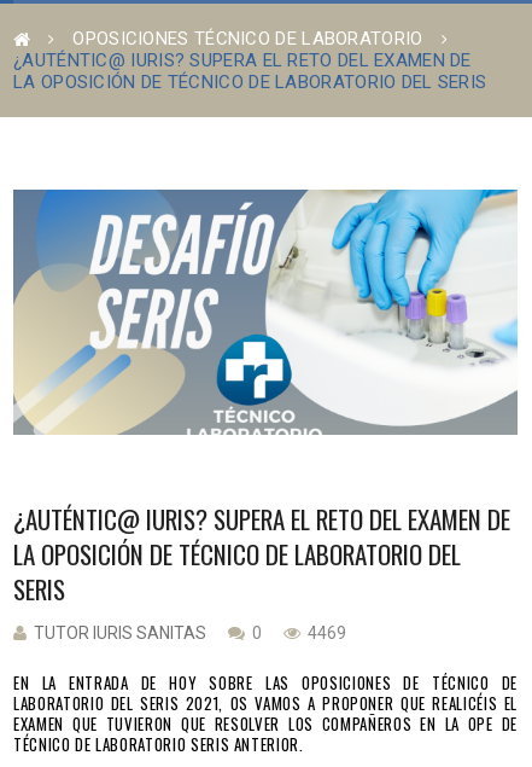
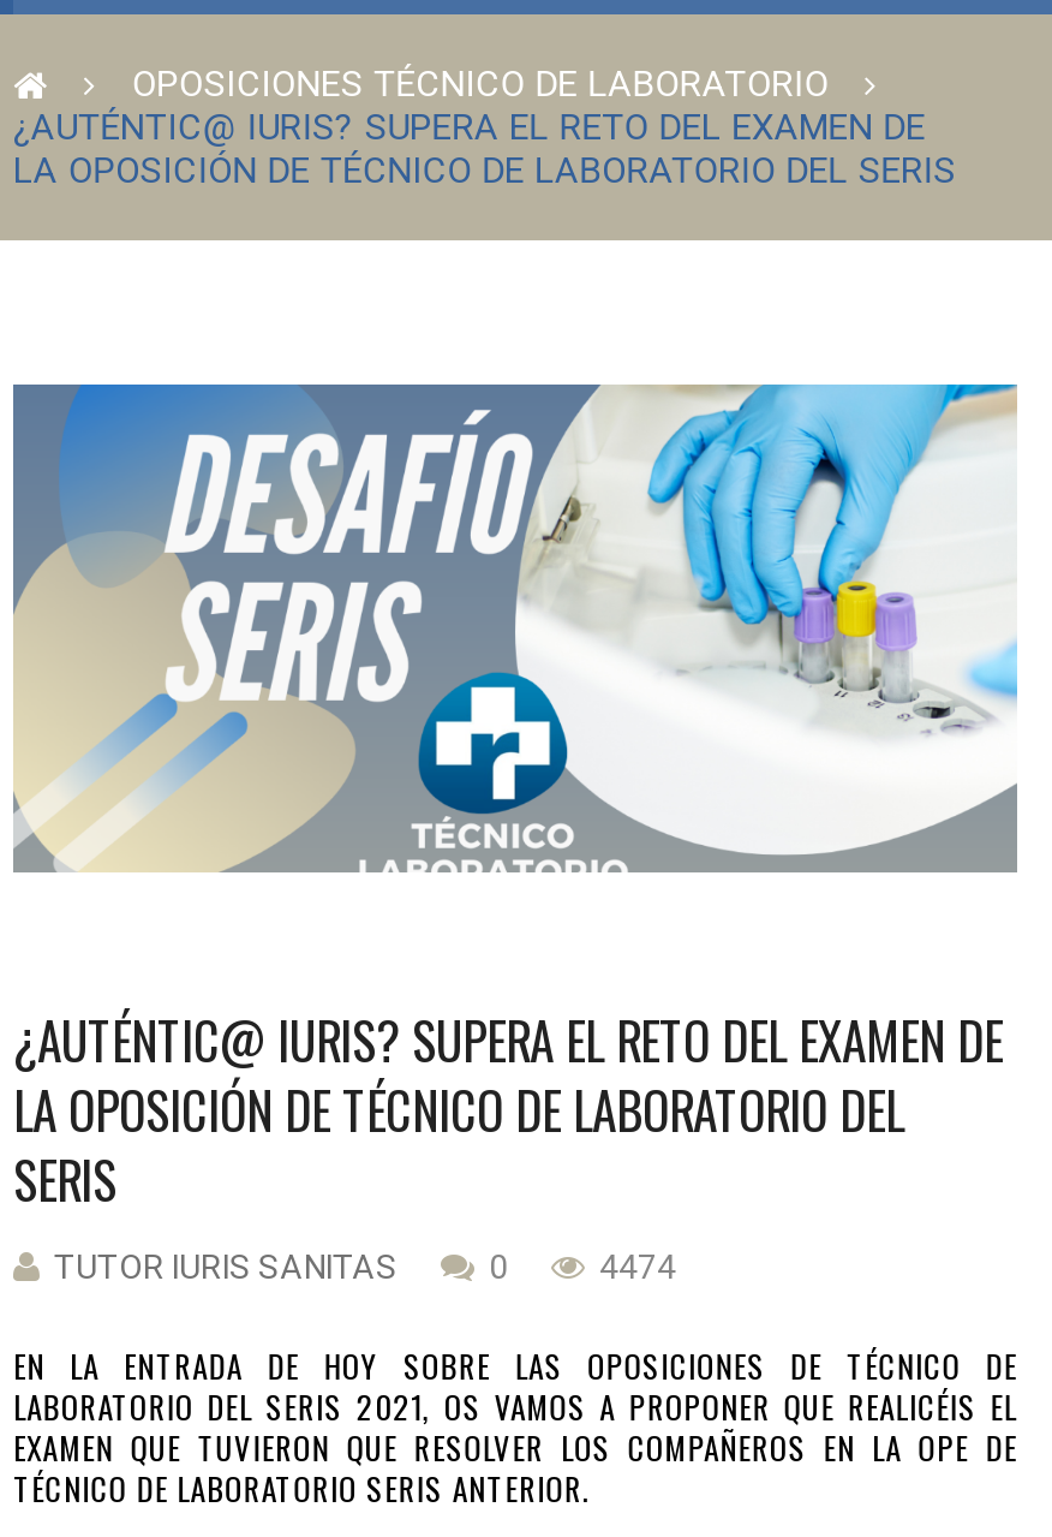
- 4469
+ 4474
